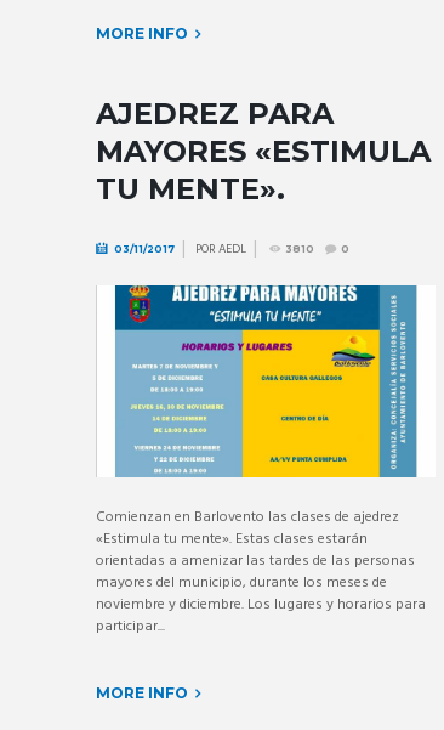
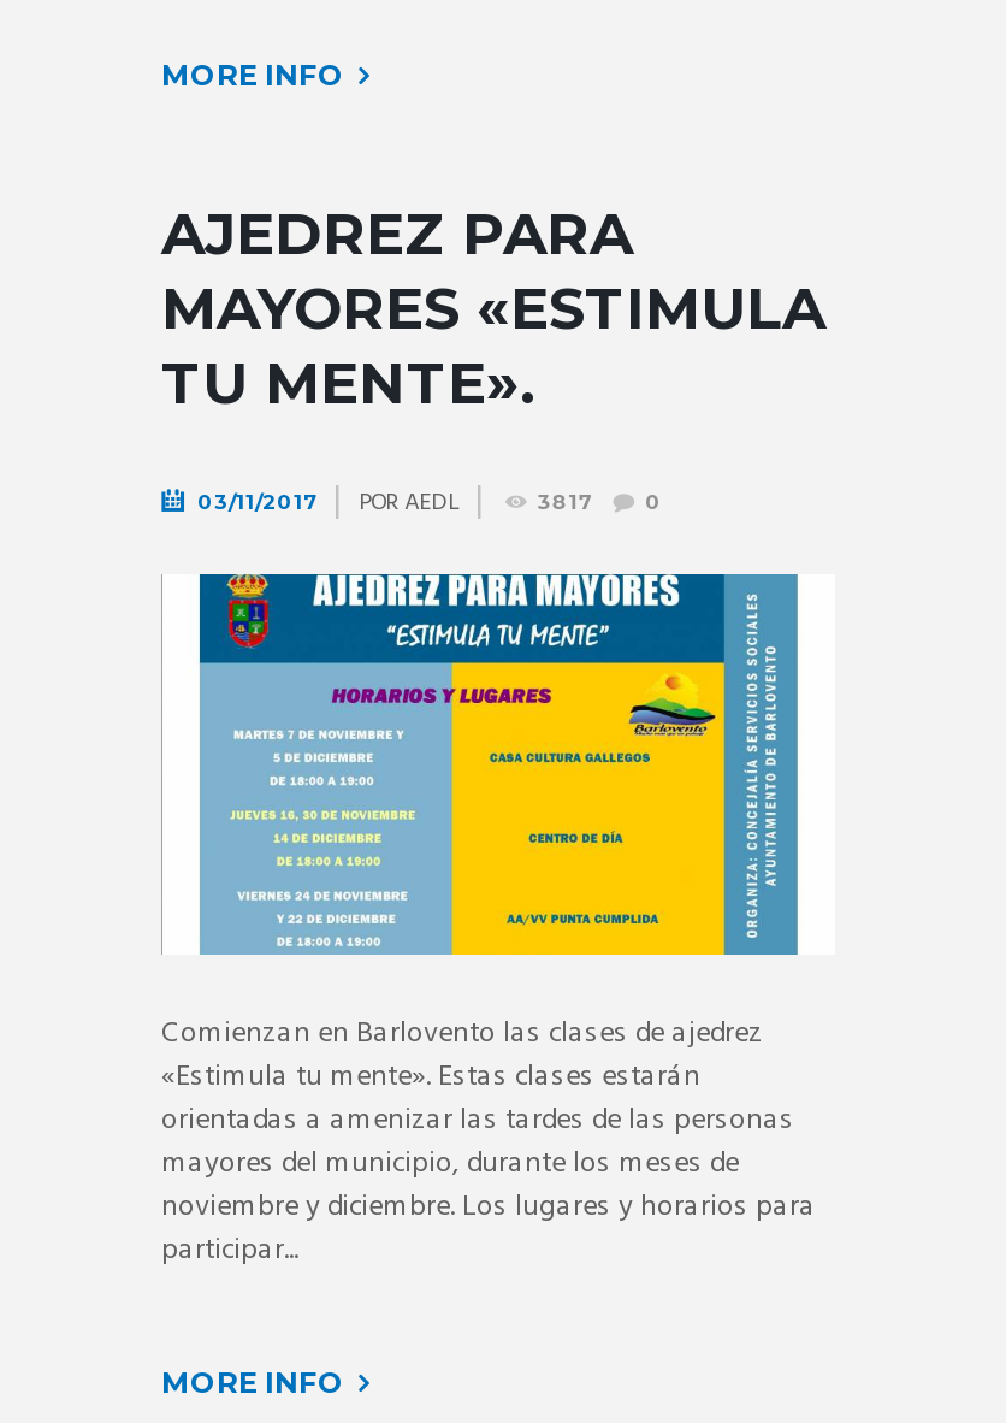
- 3810
+ 3817
